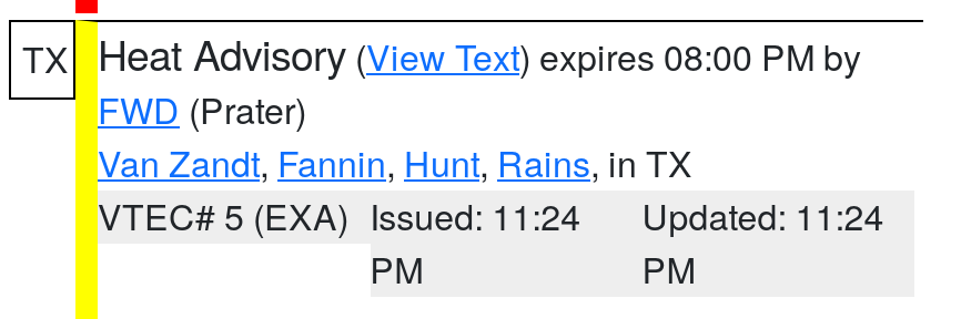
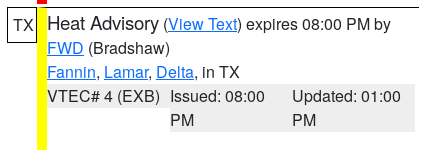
- FWD (Prater)
- Van Zandt, Fannin, Hunt, Rains, in TX
- VTEC# 5 (EXA) Issued: 11:24
+ FWD (Bradshaw)
+ Fannin, Lamar, Delta, in TX
+ VTEC# 4 (EXB) Issued: 08:00

- Updated: 11:24
+ Updated: 01:00
